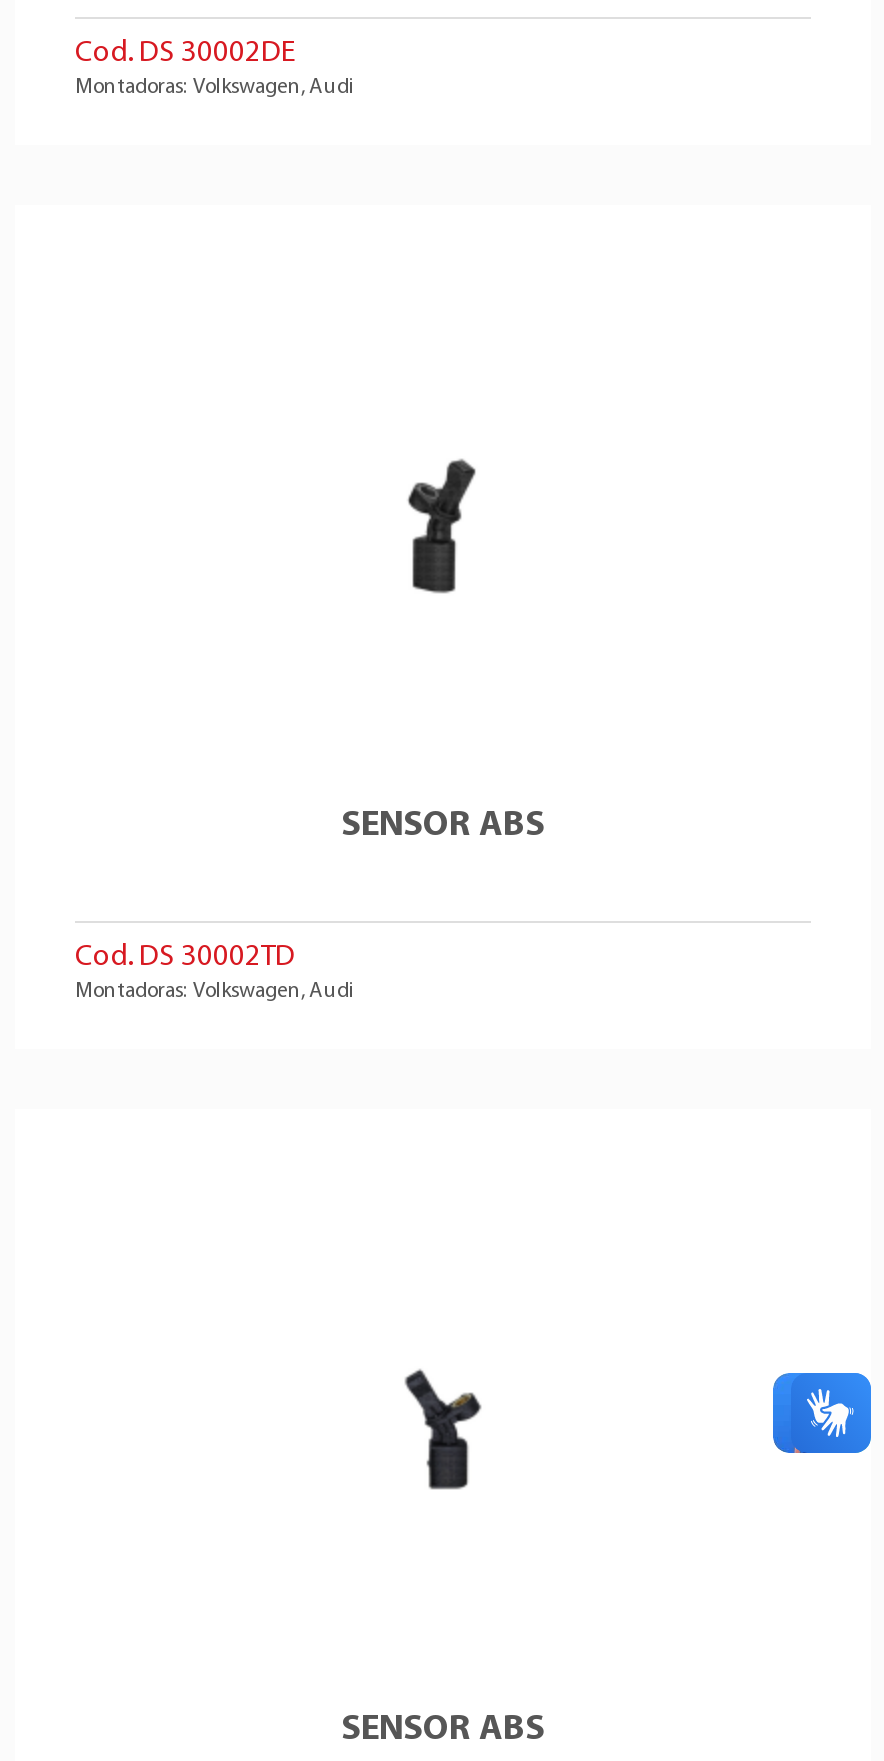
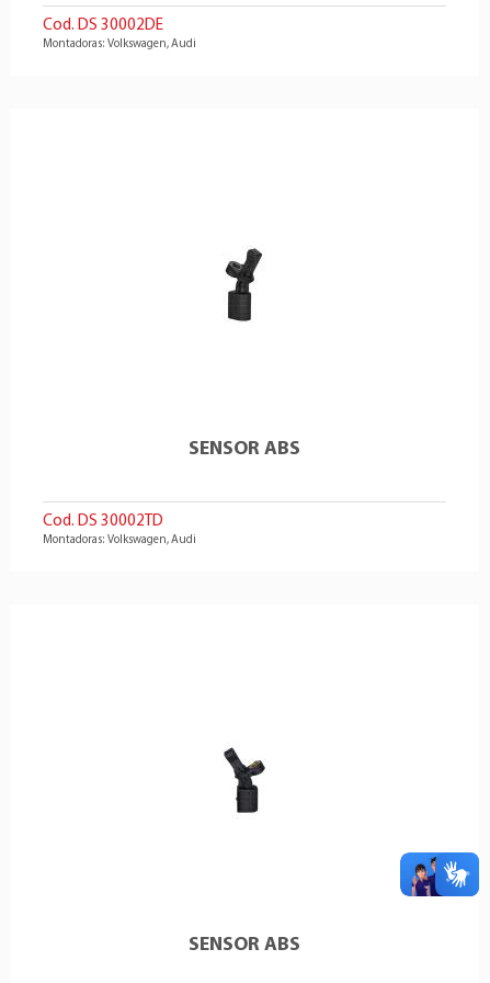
+ [image]

- [image]
